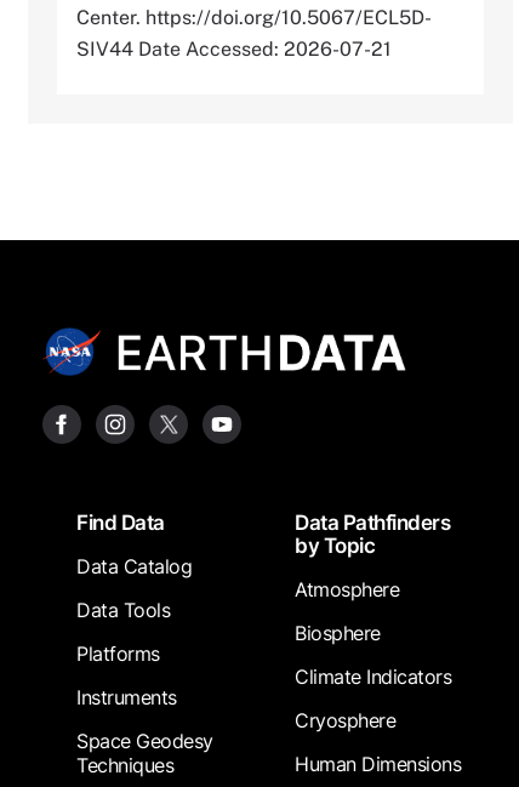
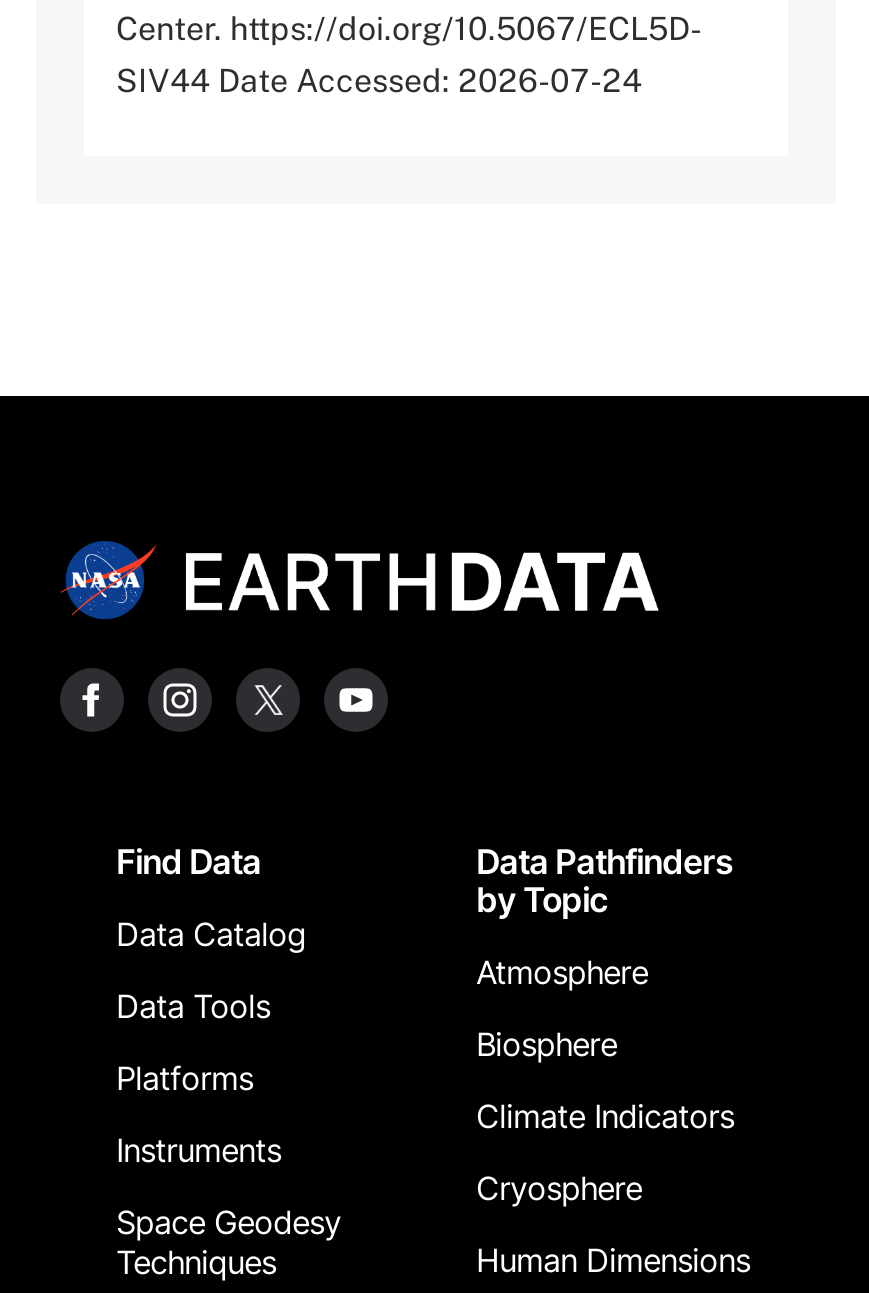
- SIV44 Date Accessed: 2026-07-21
+ SIV44 Date Accessed: 2026-07-24
